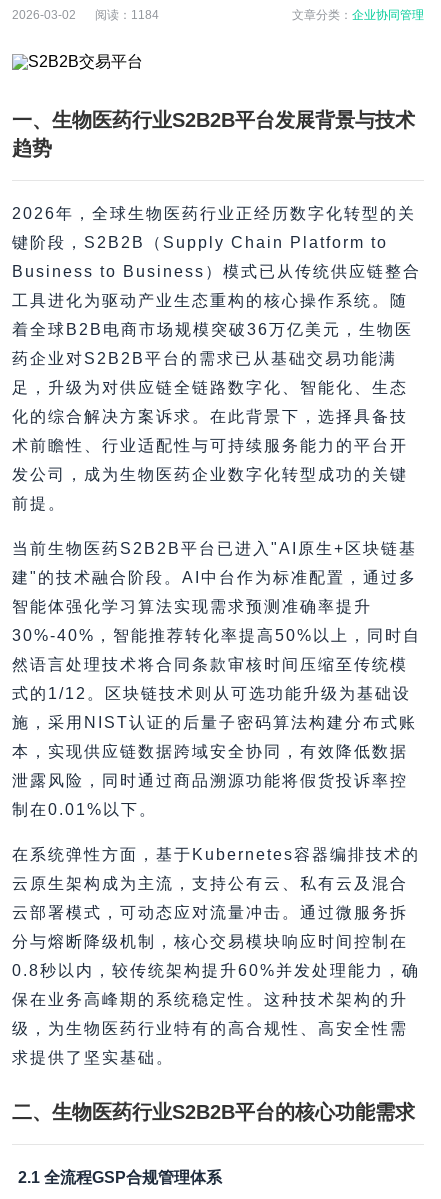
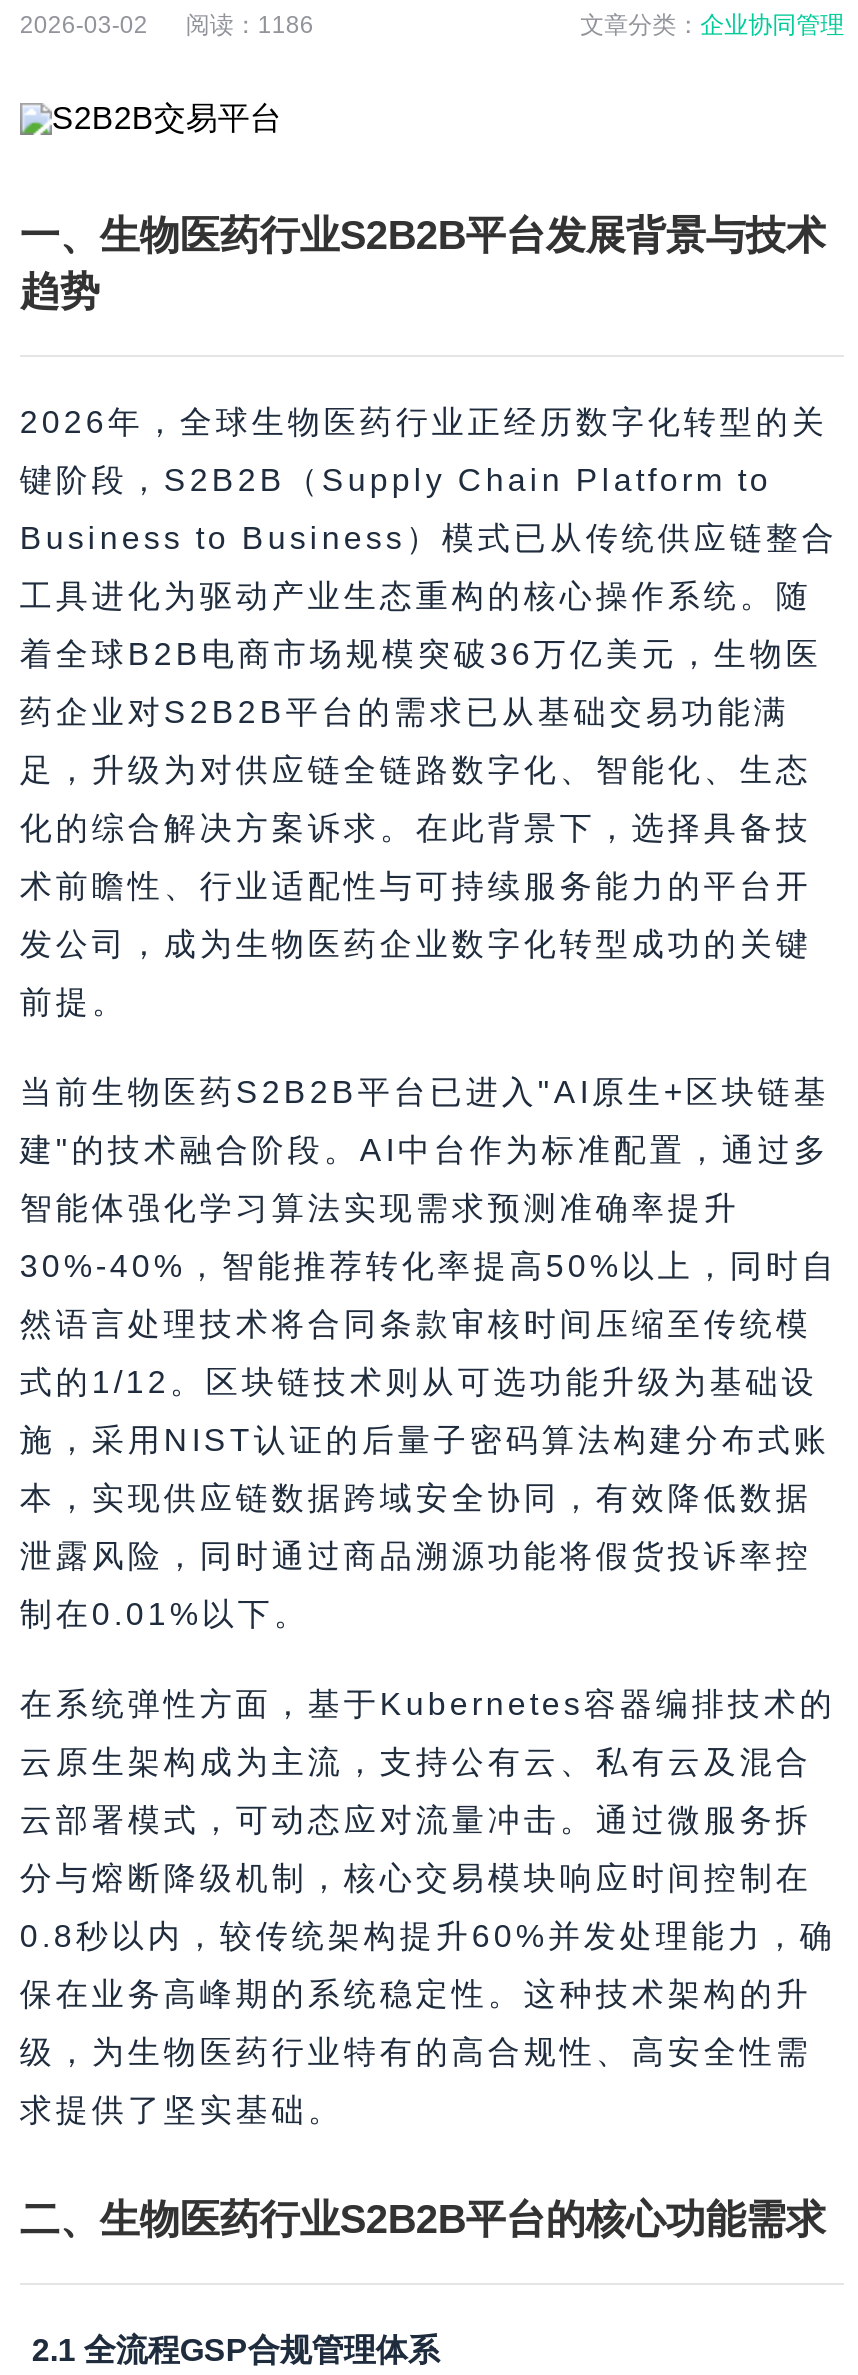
- 2026-03-02 阅读：1184
+ 2026-03-02 阅读：1186
